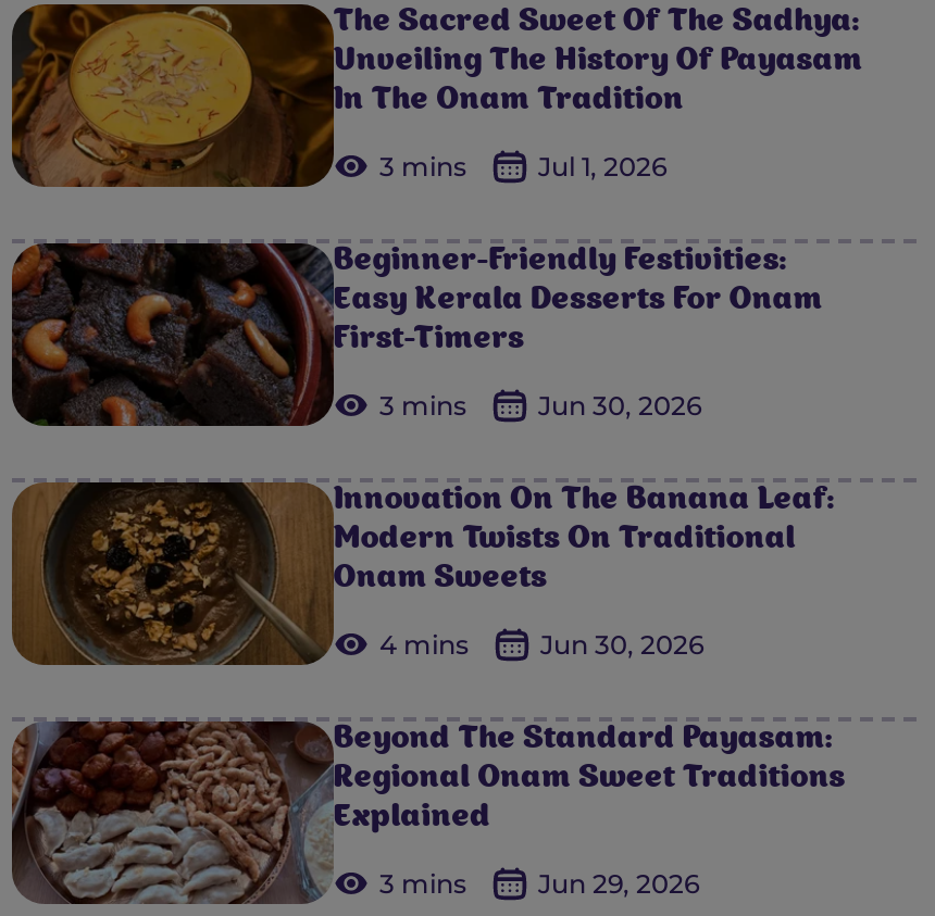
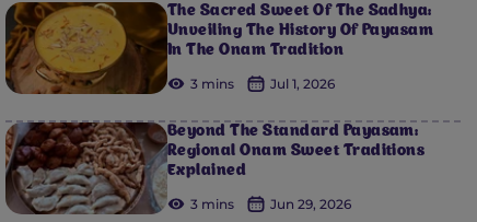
- [image]
- Beginner-Friendly Festivities:
- Easy Kerala Desserts For Onam
- First-Timers
- 3 mins
- Jun 30, 2026
- Innovation On The Banana Leaf:
- Modern Twists On Traditional
- Onam Sweets
- 4 mins
- Jun 30, 2026

- [image]
